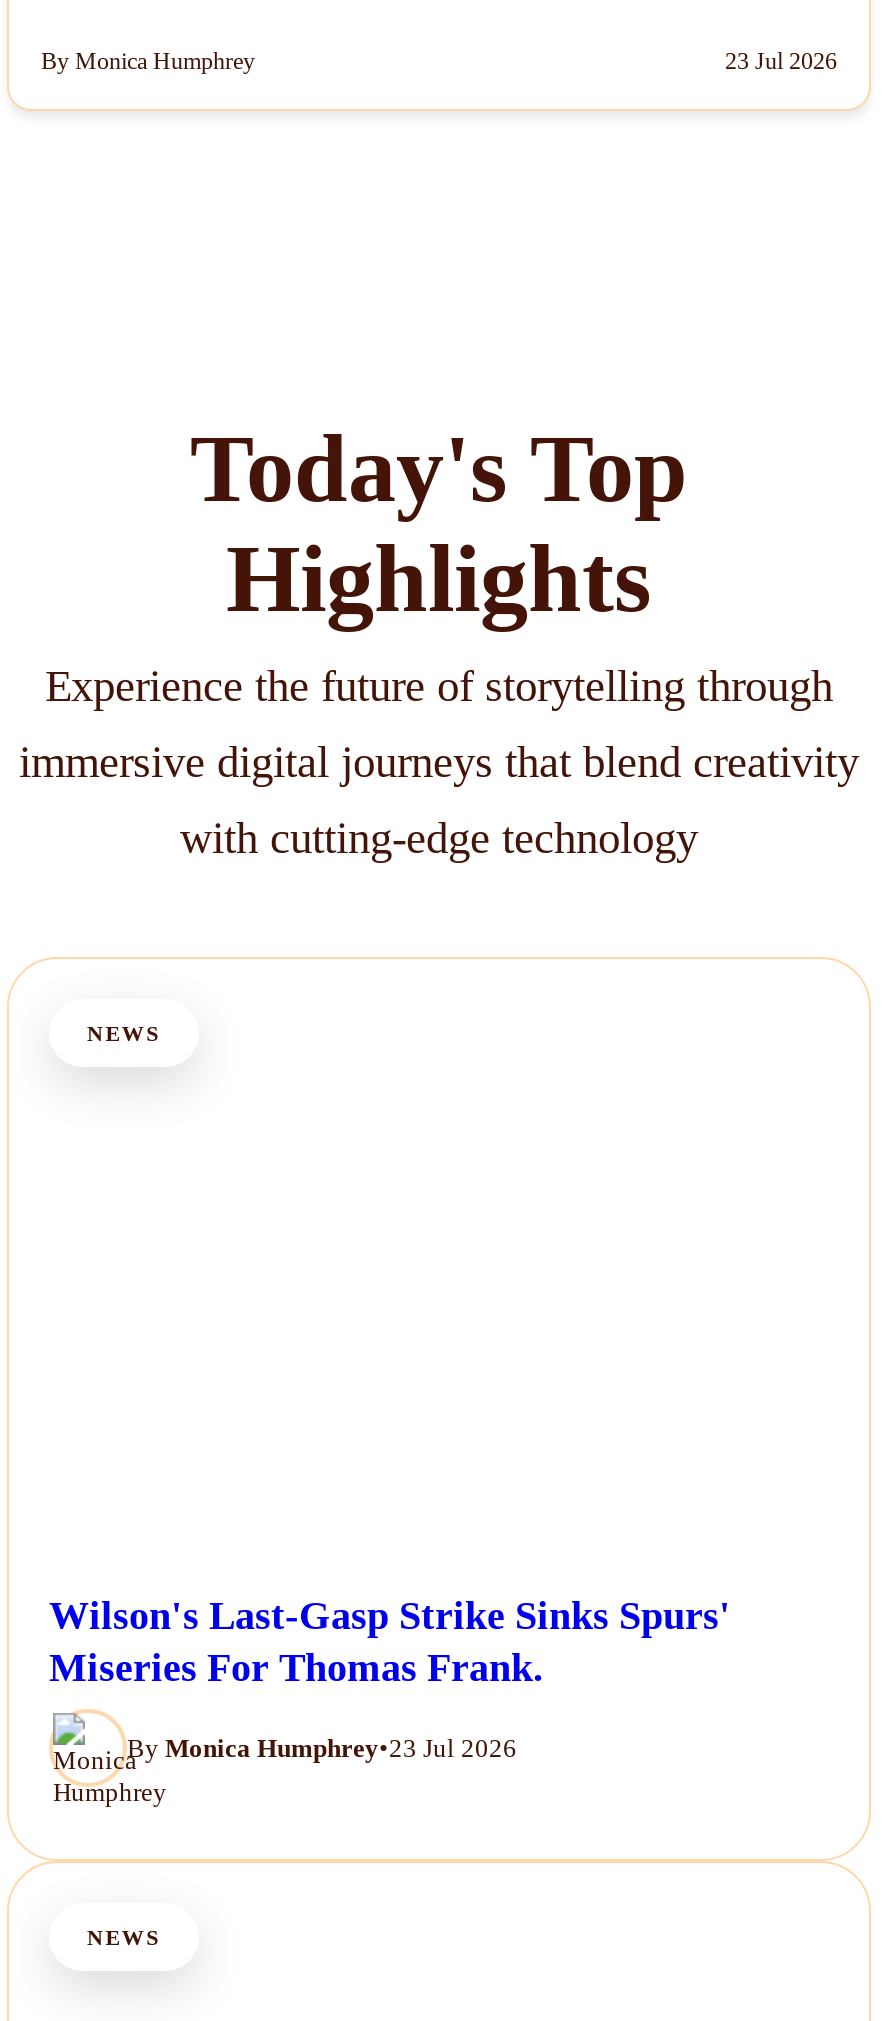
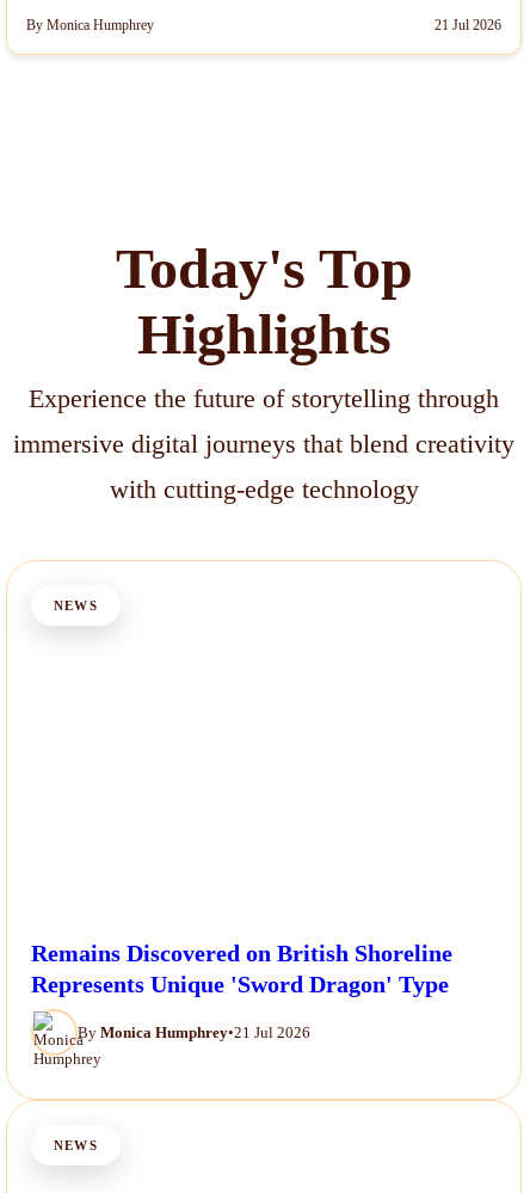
- 23 Jul 2026
+ 21 Jul 2026

- Wilson's Last-Gasp Strike Sinks Spurs'
- Miseries For Thomas Frank.
+ Remains Discovered on British Shoreline
+ Represents Unique 'Sword Dragon' Type

- By Monica Humphrey•23 Jul 2026
+ By Monica Humphrey•21 Jul 2026
